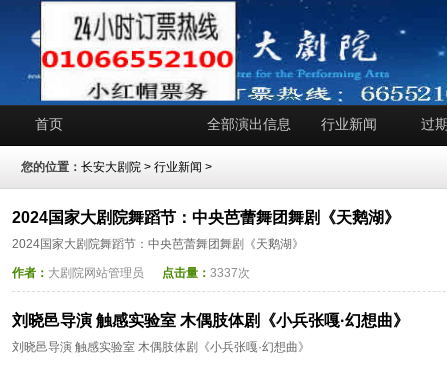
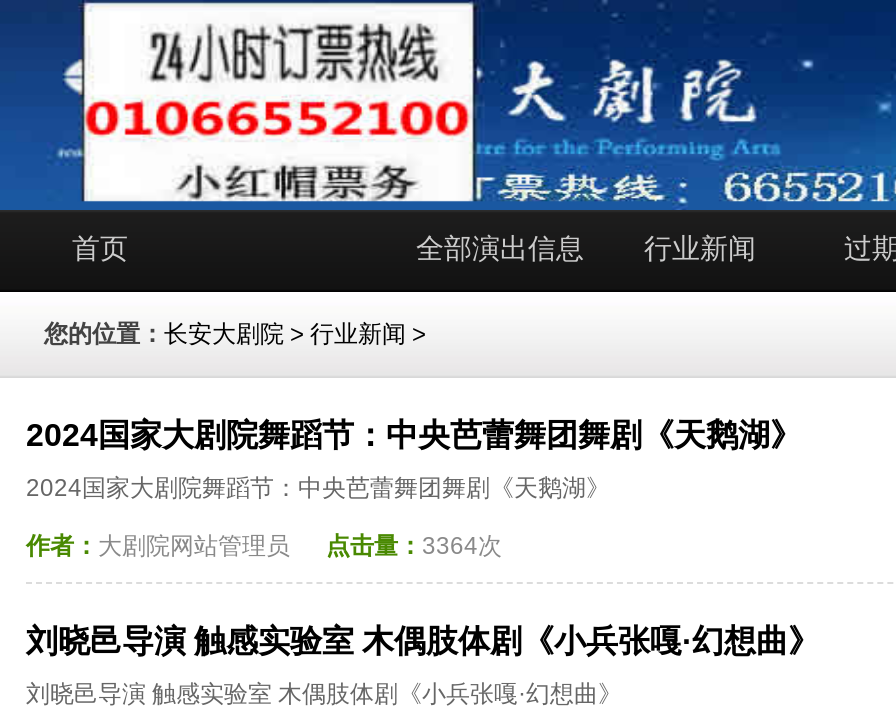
- 作者：大剧院网站管理员点击量：3337次
+ 作者：大剧院网站管理员点击量：3364次
